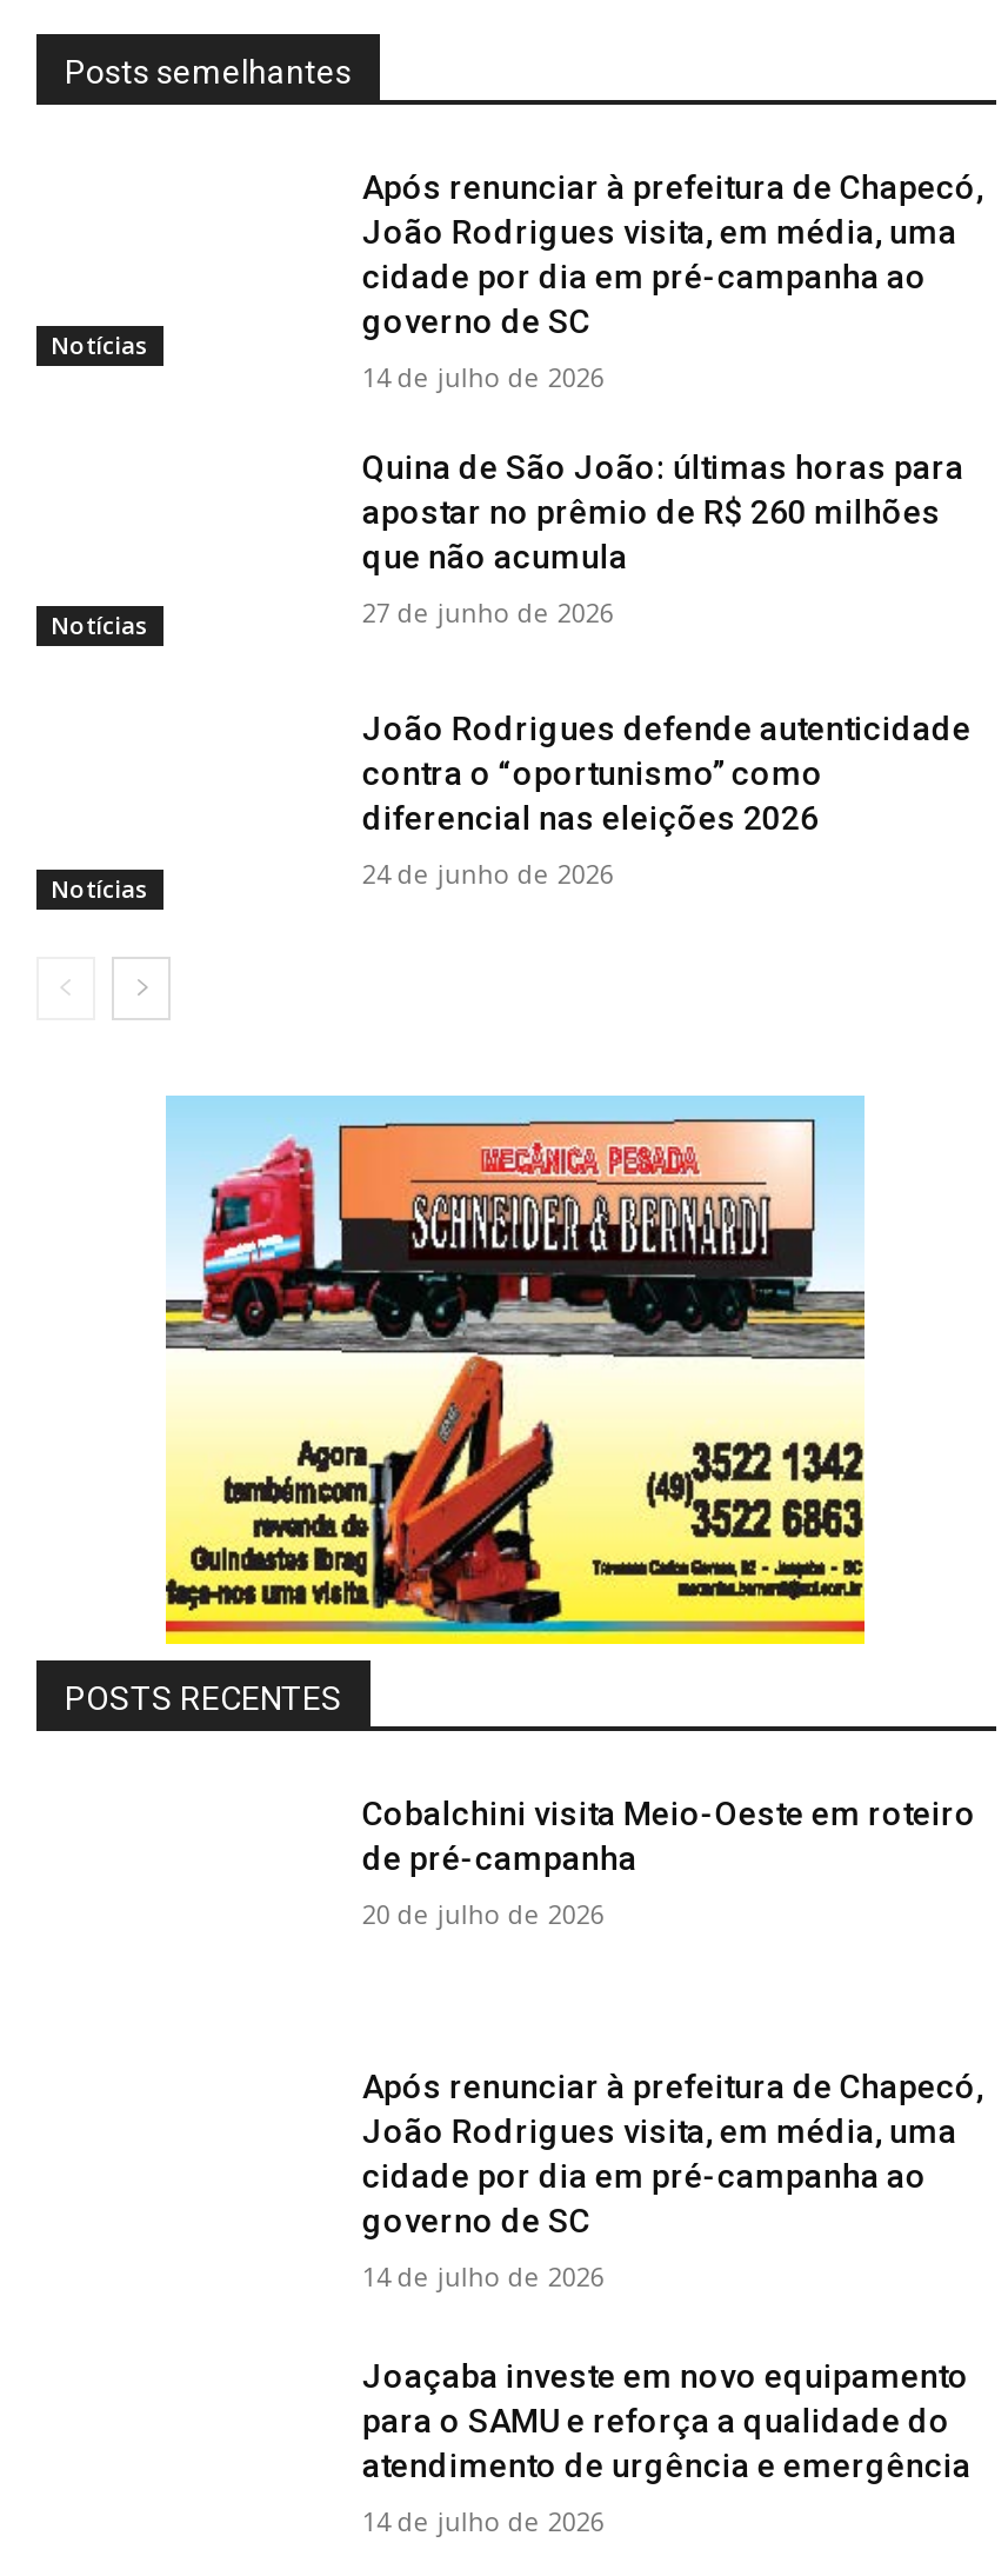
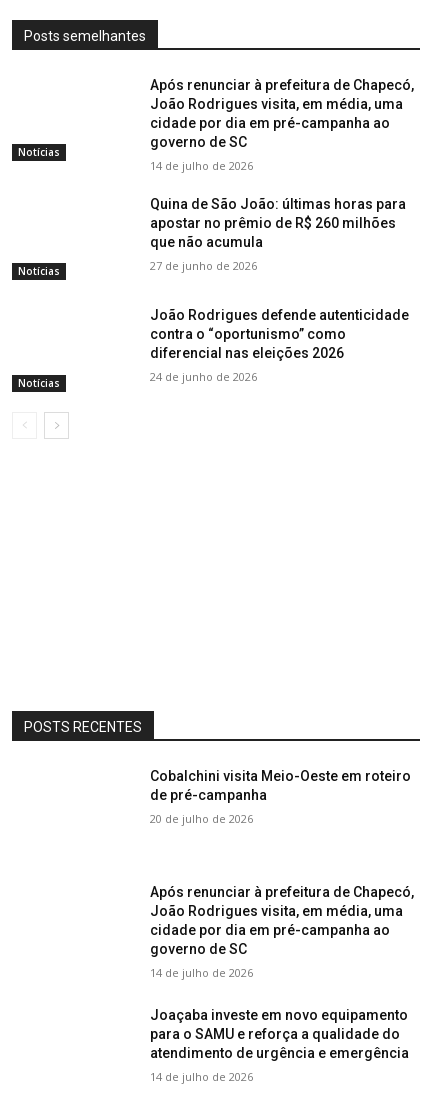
- [image]
